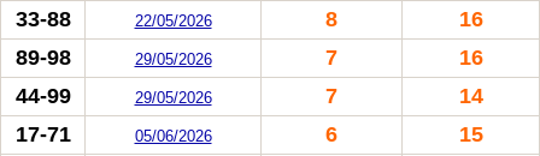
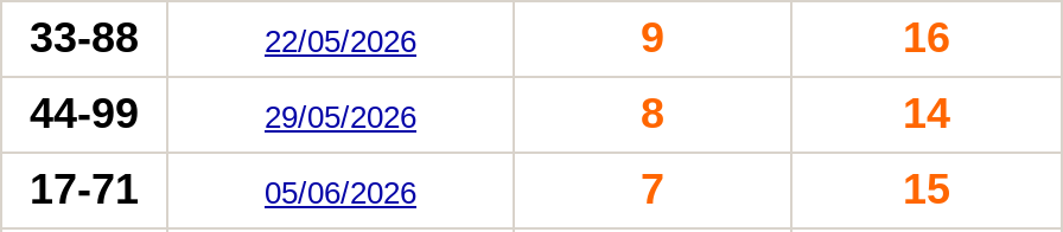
- 8
- 16
- 89-98
- 29/05/2026
- 7
+ 9

- 7
+ 8

- 6
+ 7
